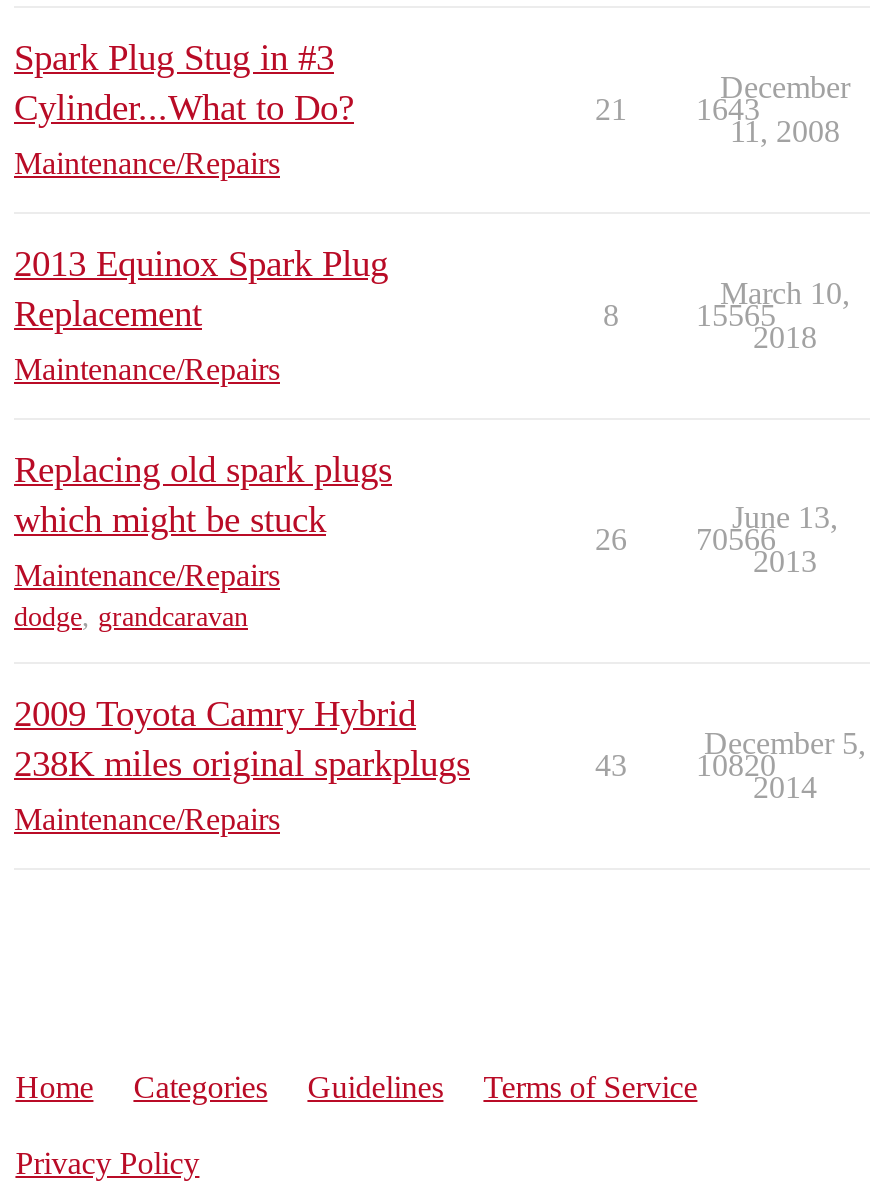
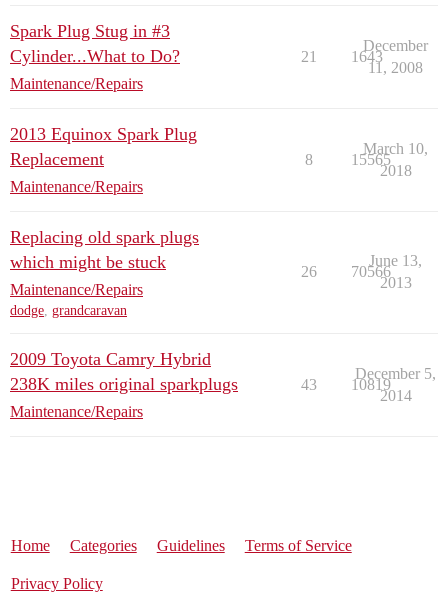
- 10820
+ 10819
